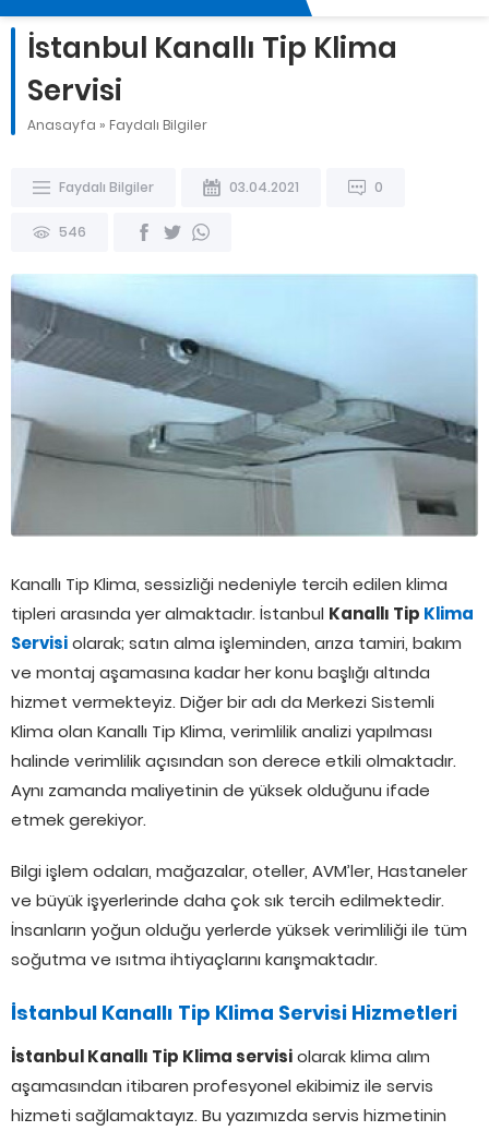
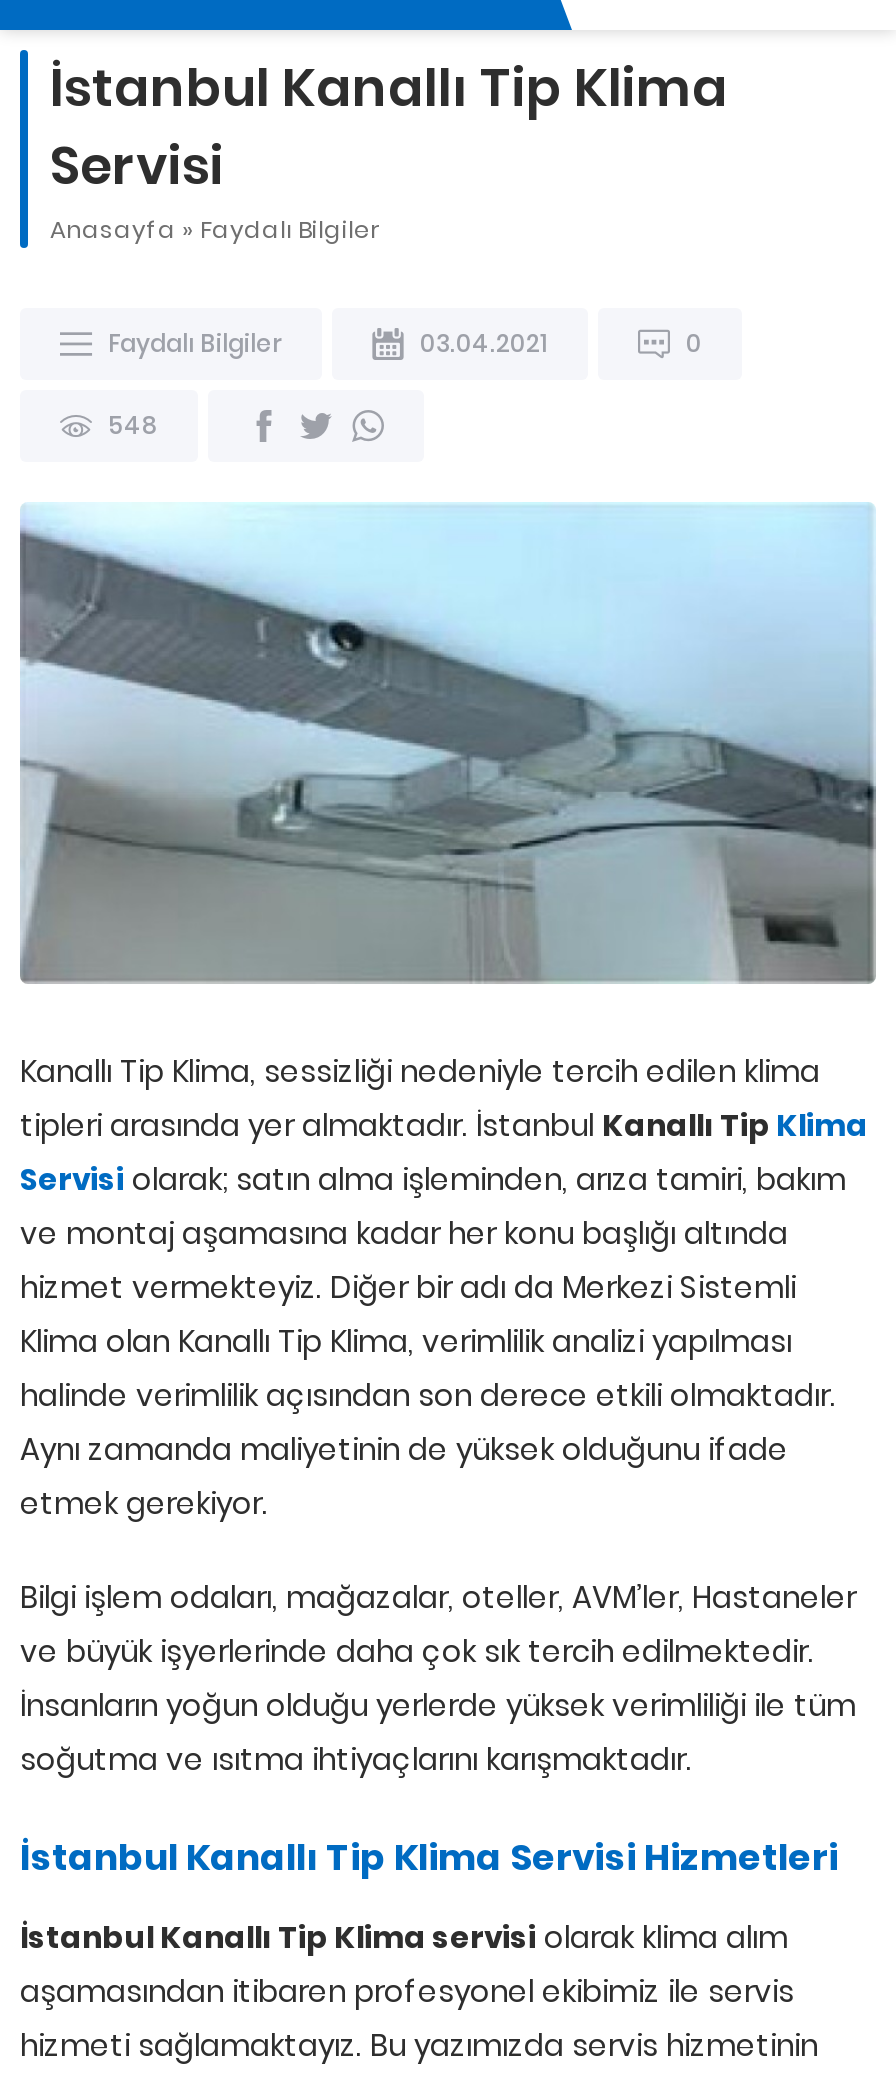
- 546
+ 548
